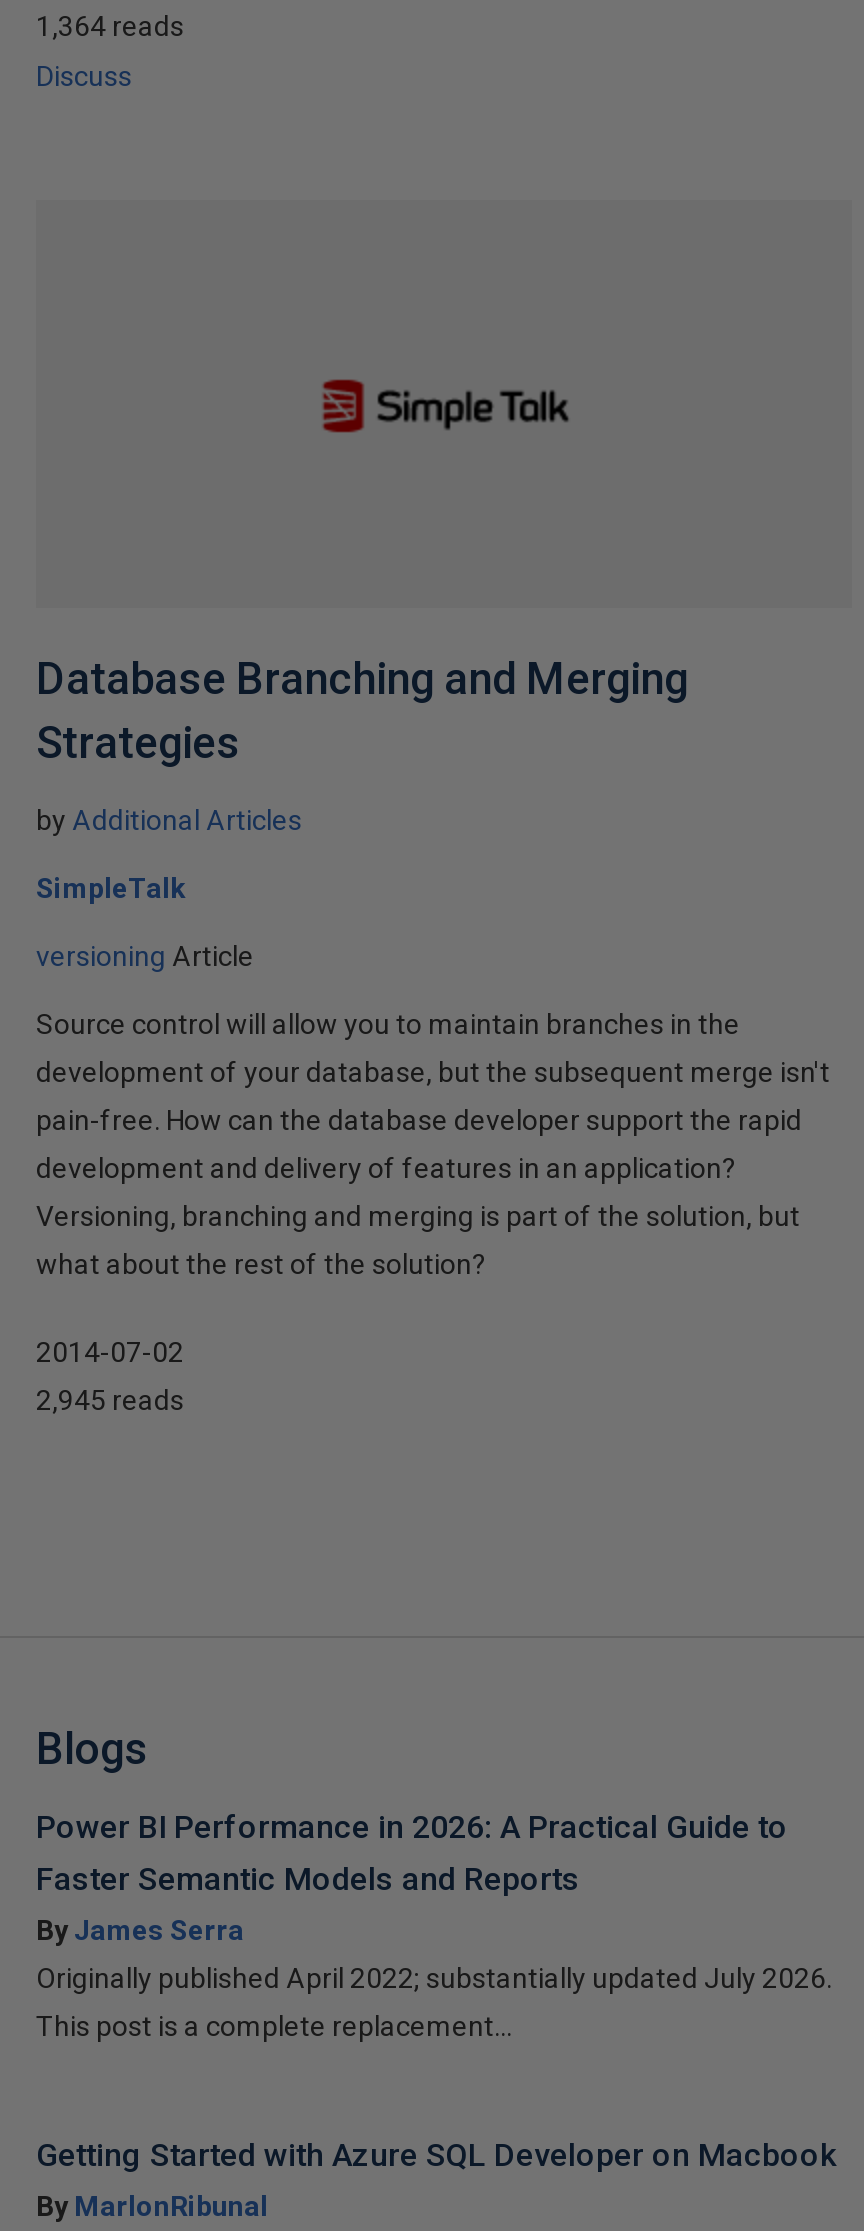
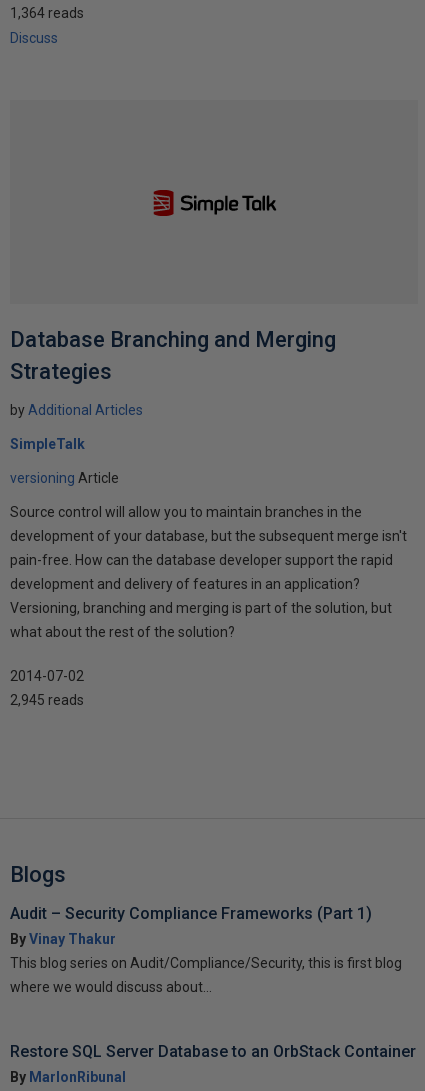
- Power BI Performance in 2026: A Practical Guide to
- Faster Semantic Models and Reports
- By James Serra
+ Audit – Security Compliance Frameworks (Part 1)
+ By Vinay Thakur

- Originally published April 2022; substantially updated July 2026.
+ This blog series on Audit/Compliance/Security, this is first blog

- This post is a complete replacement...
+ where we would discuss about...

- Getting Started with Azure SQL Developer on Macbook
+ Restore SQL Server Database to an OrbStack Container
